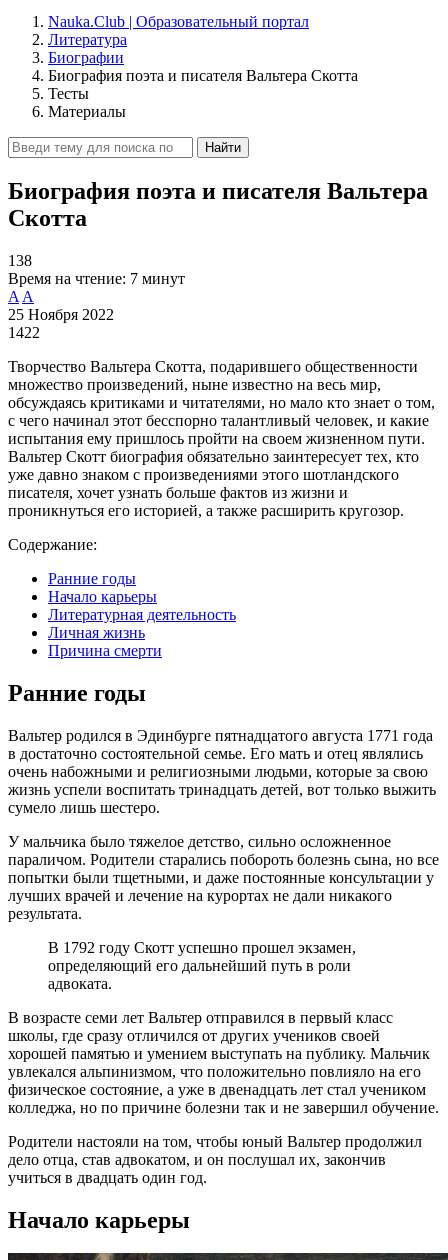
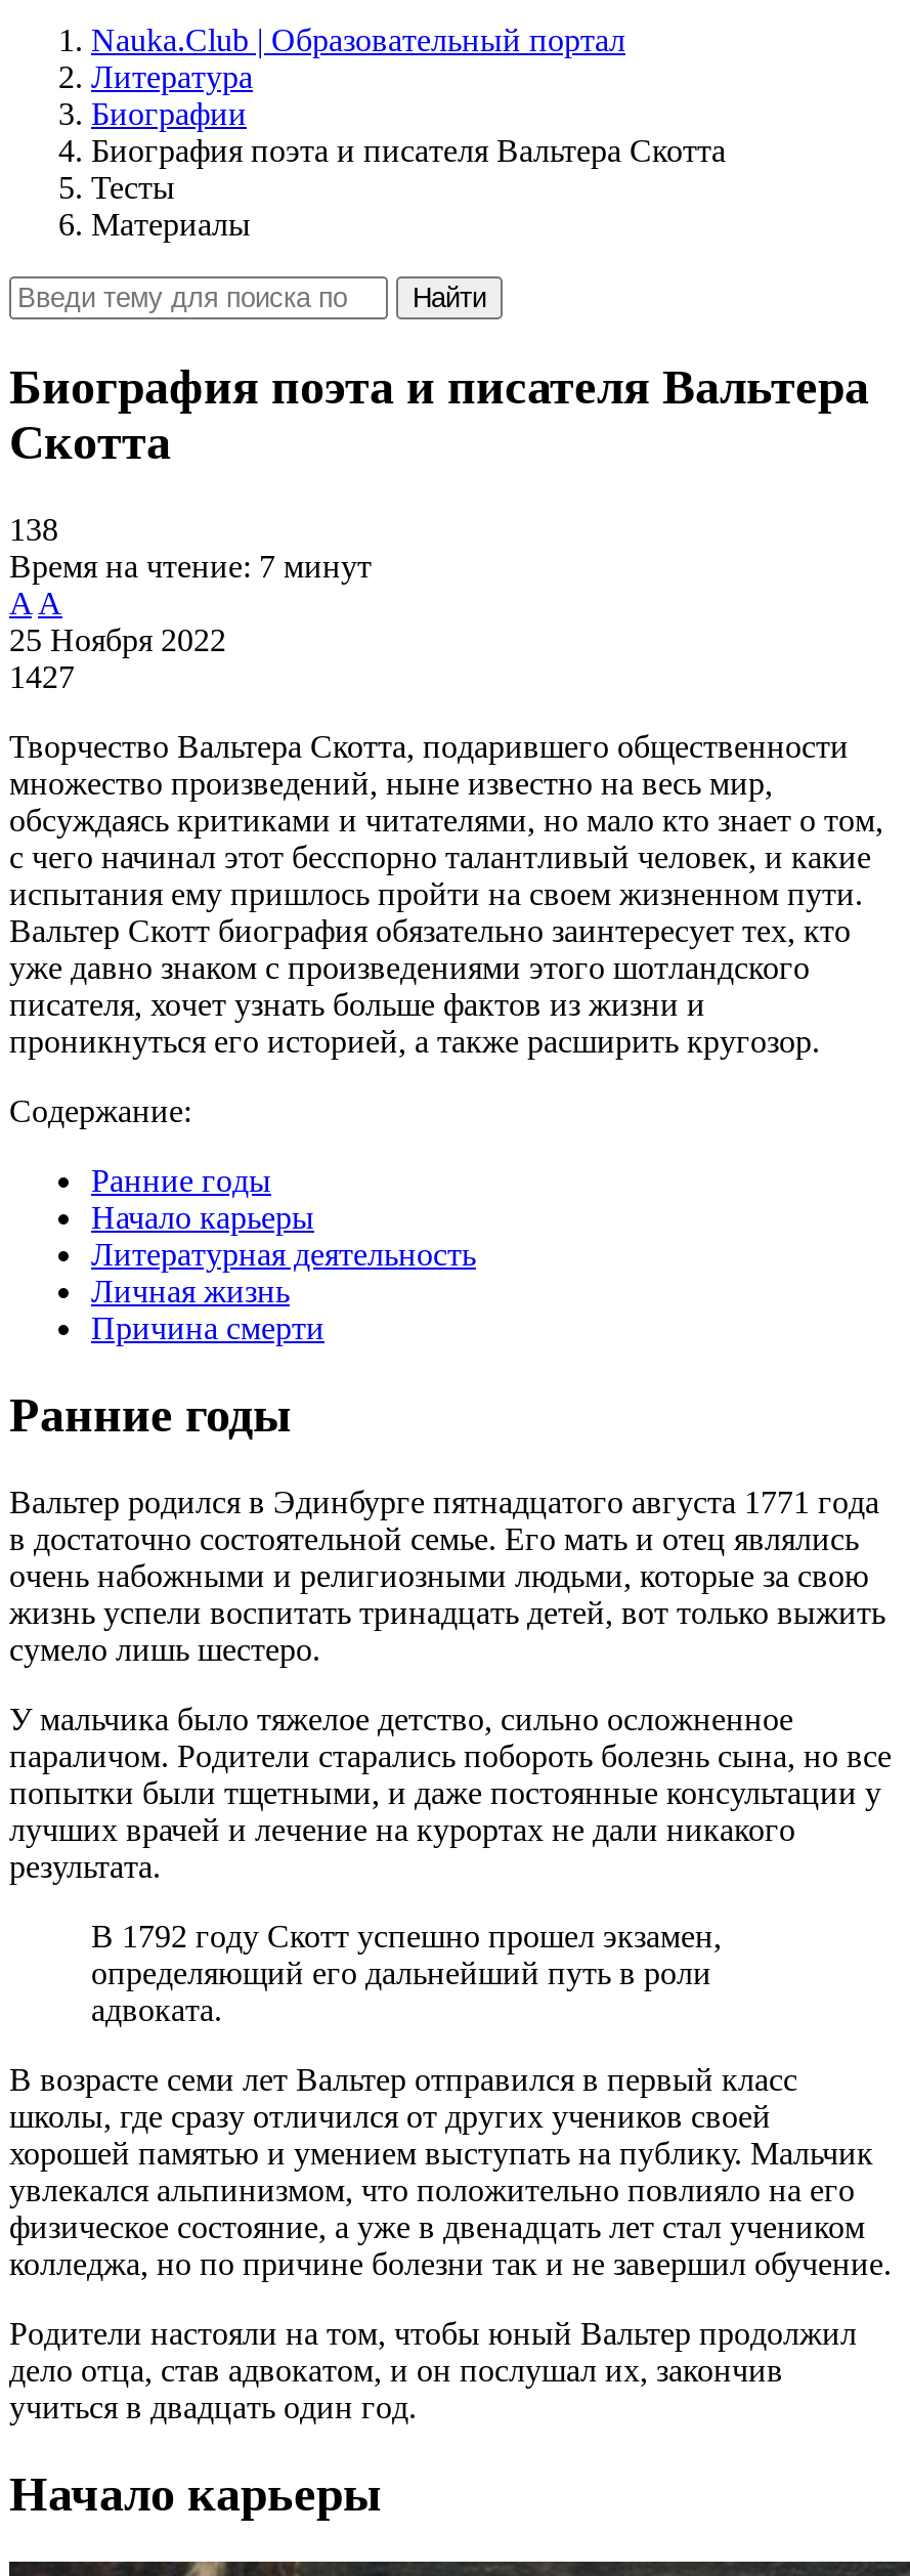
- 1422
+ 1427
